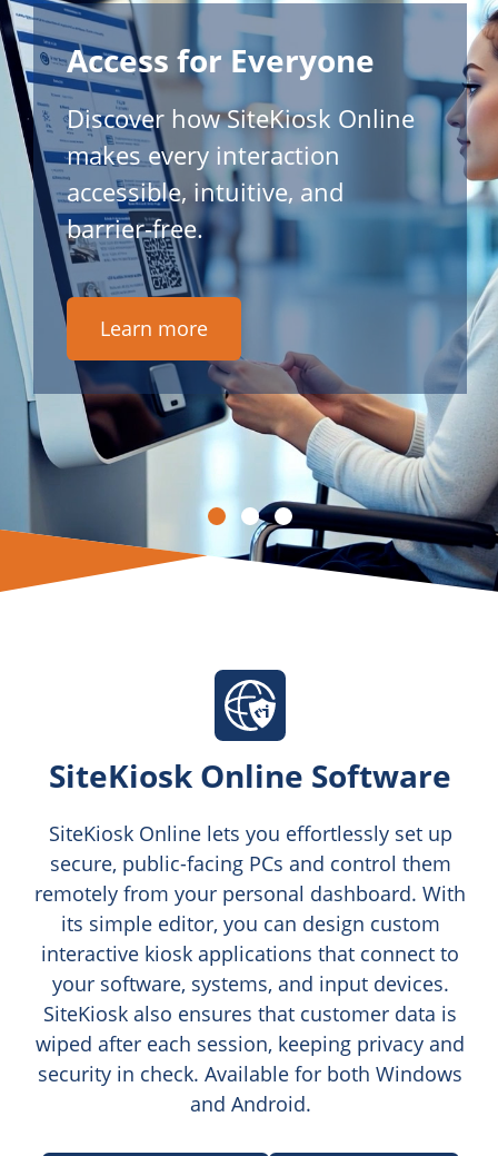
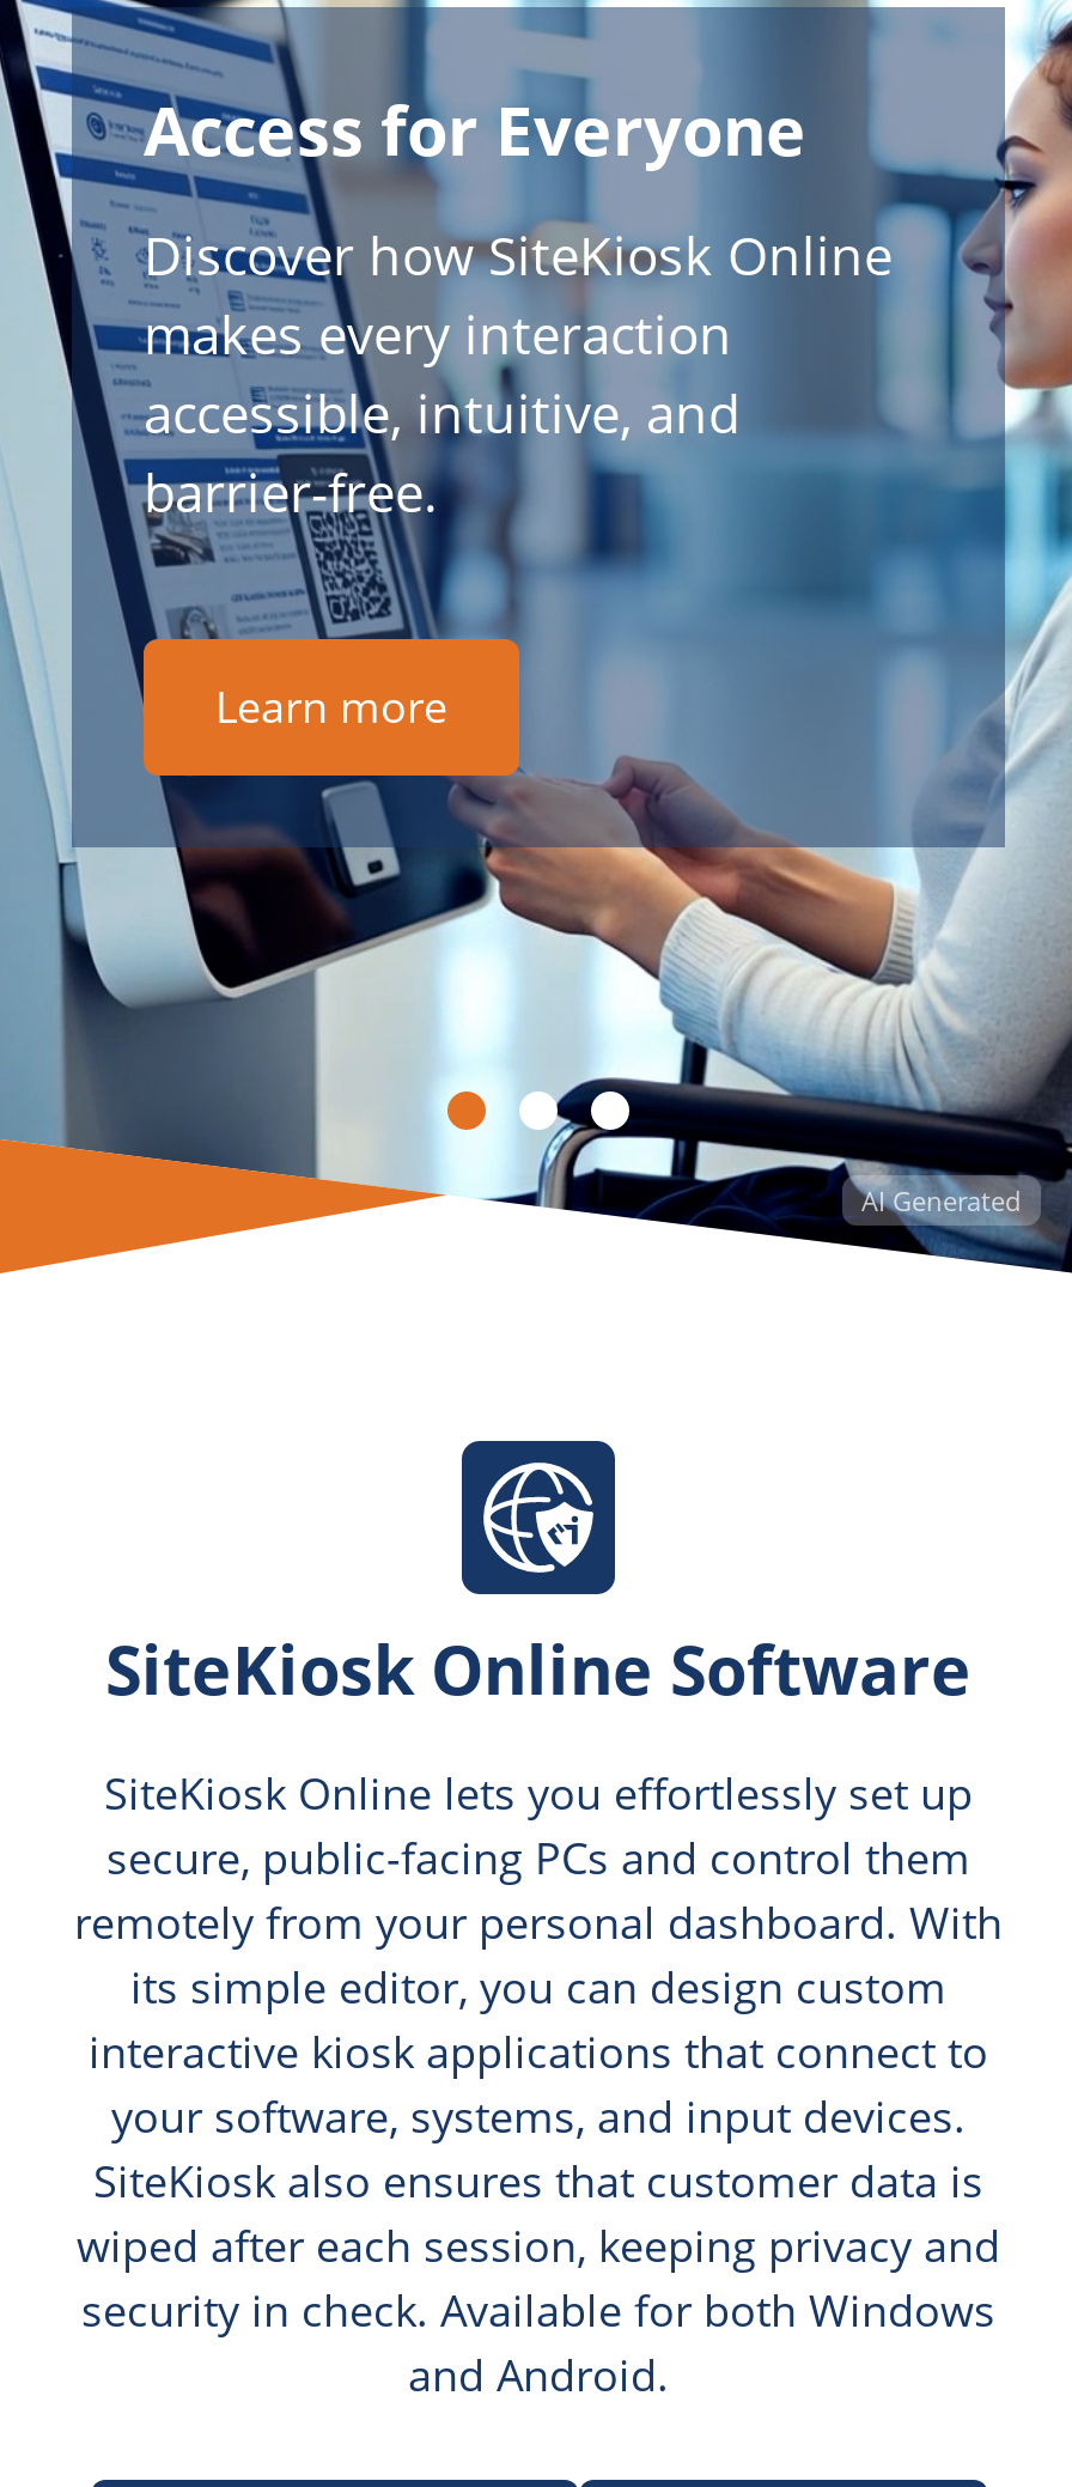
+ AI Generated
